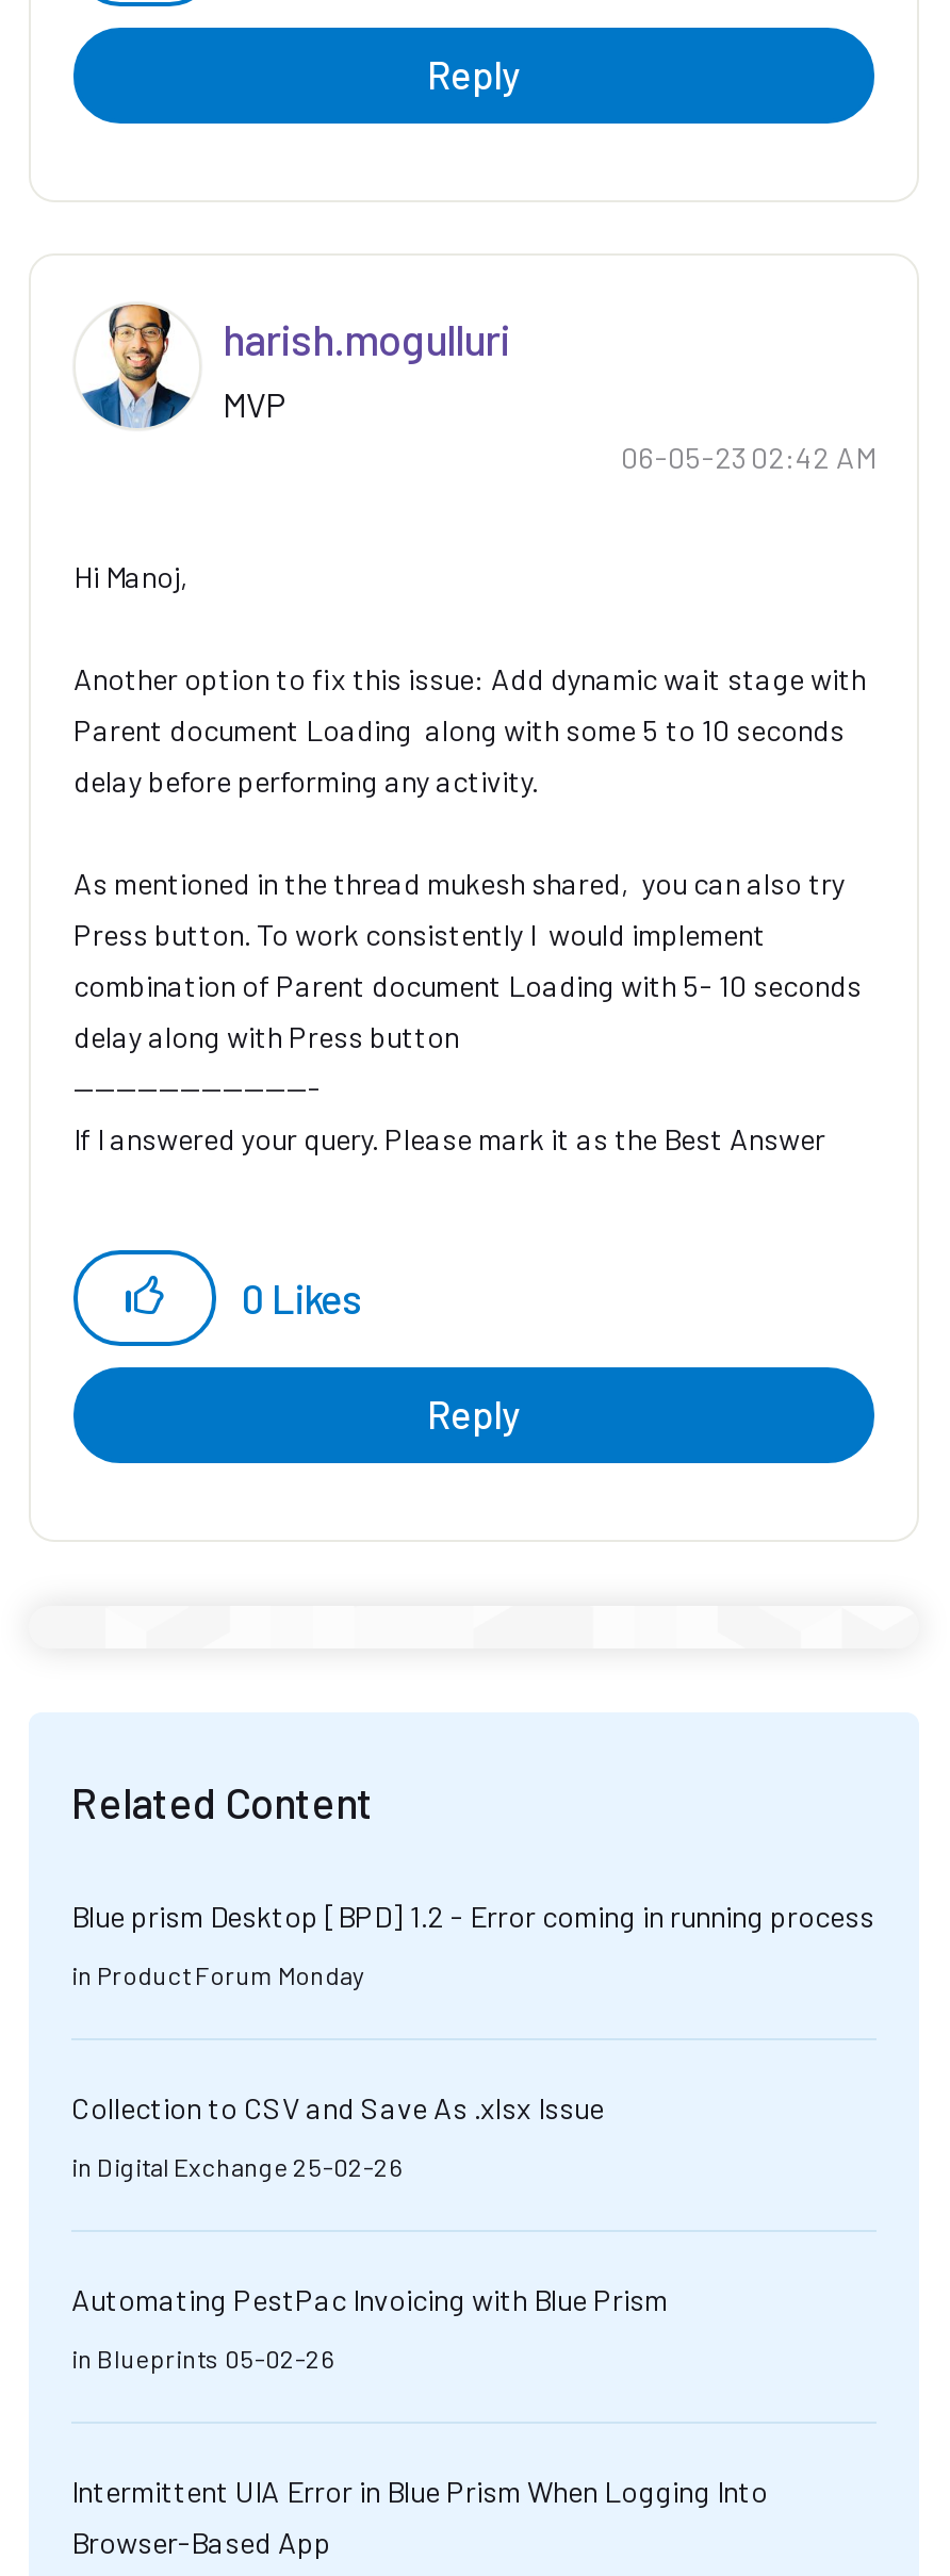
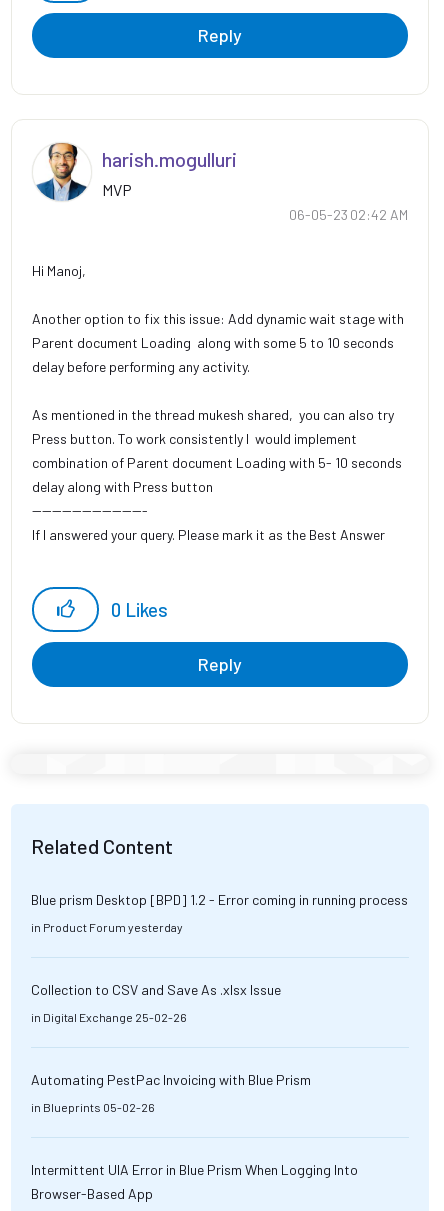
- in Product Forum Monday
+ in Product Forum yesterday
